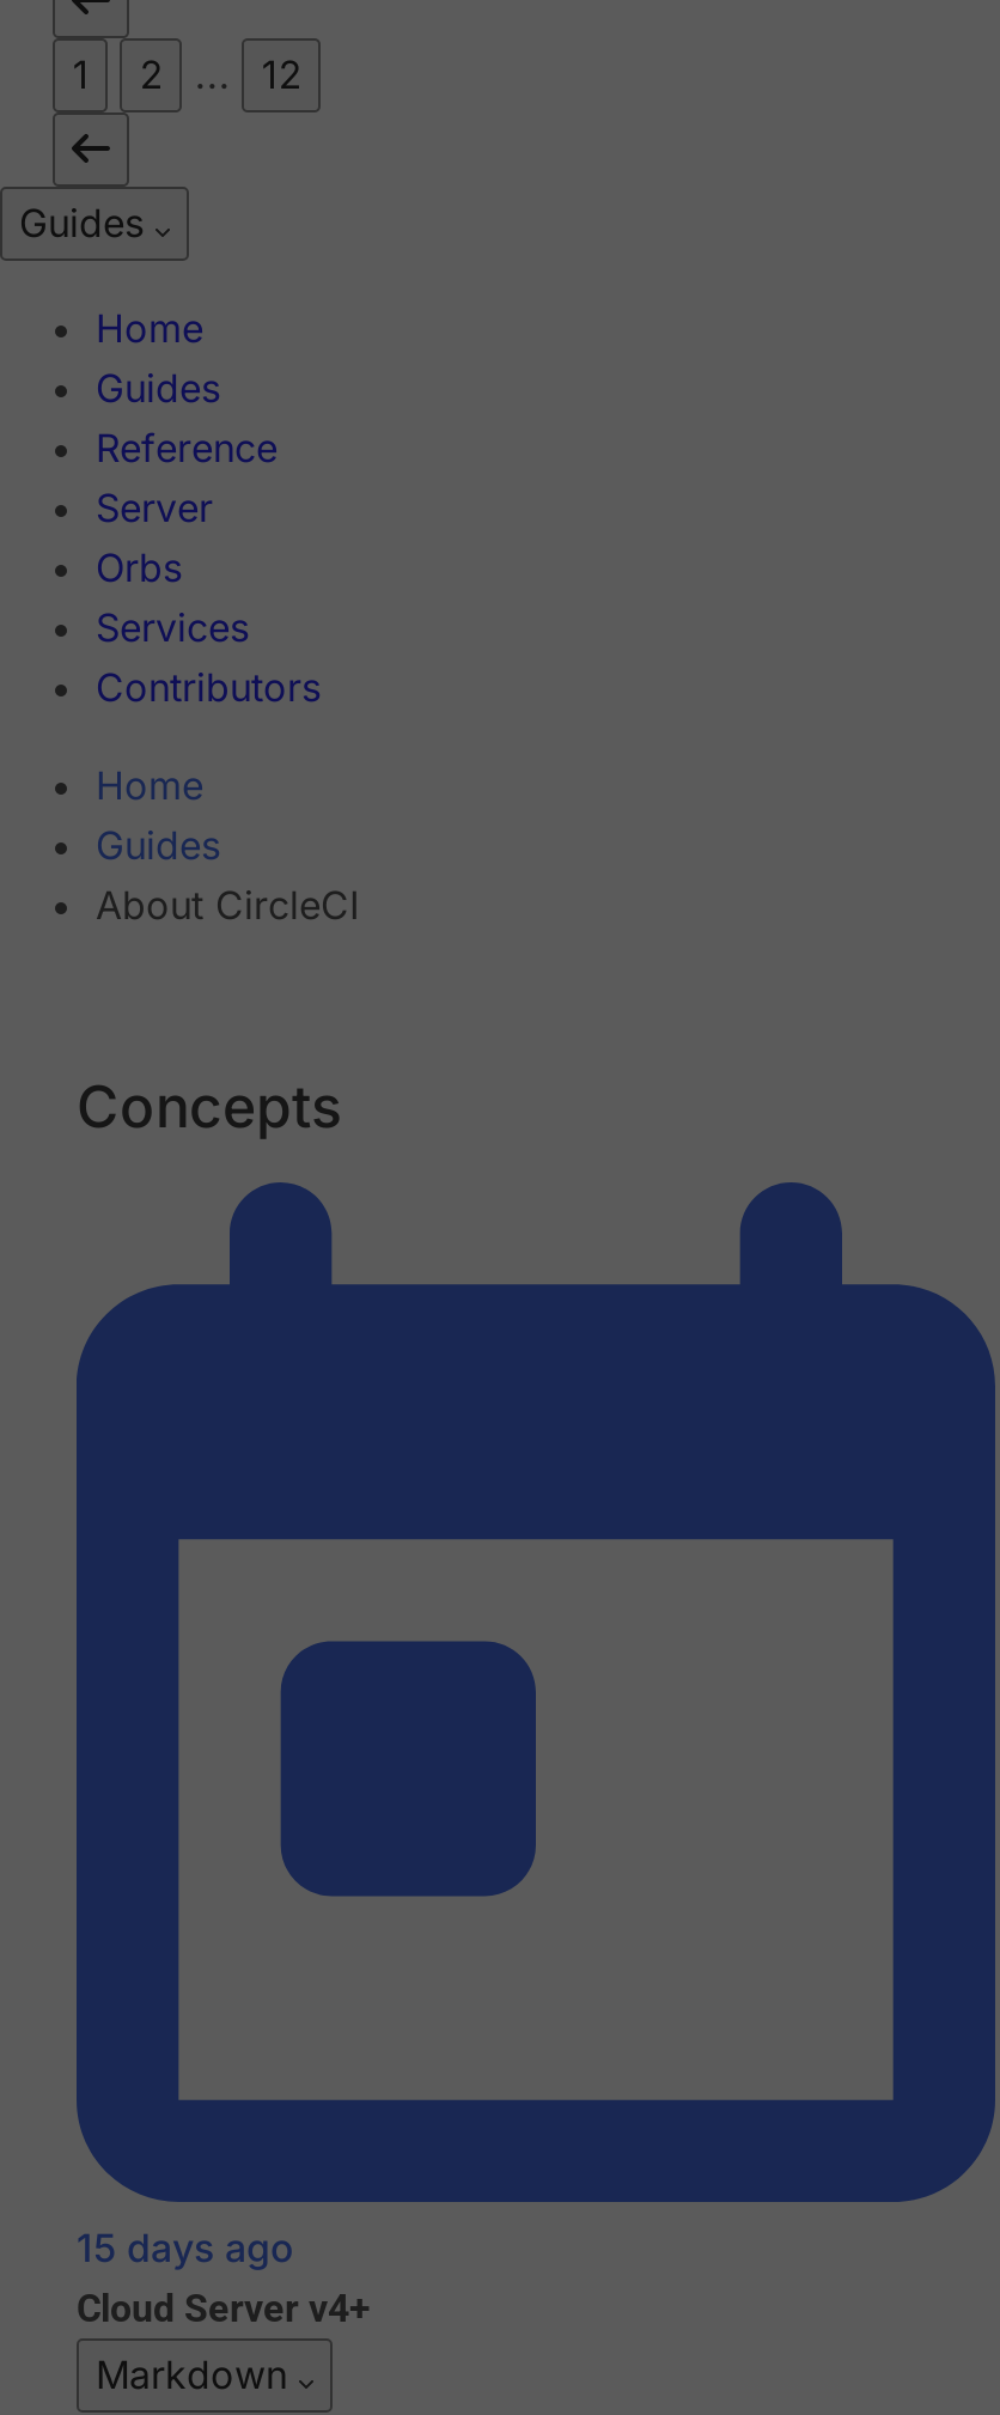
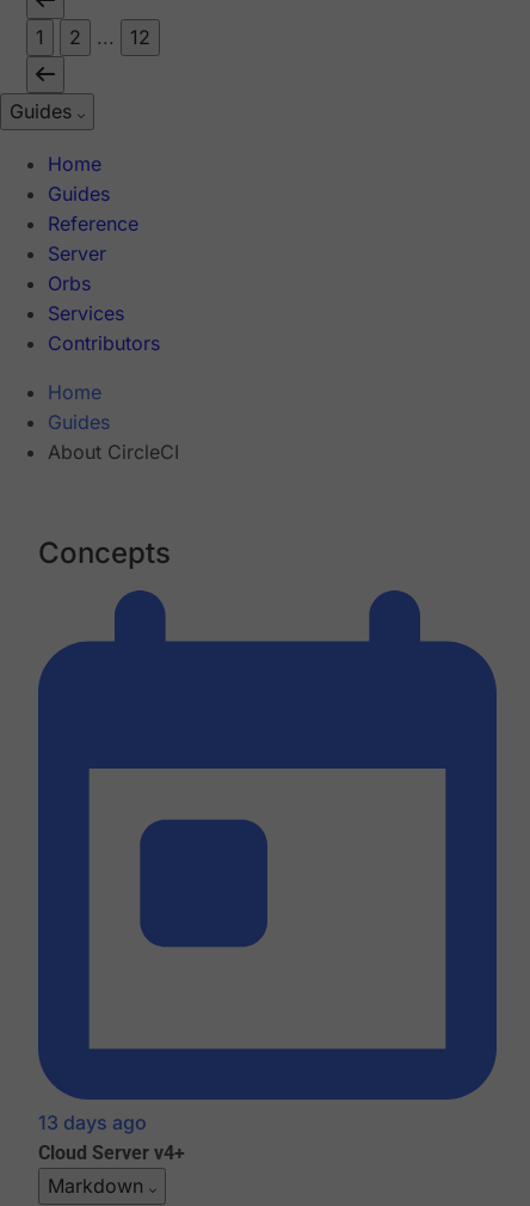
- 15 days ago
+ 13 days ago
